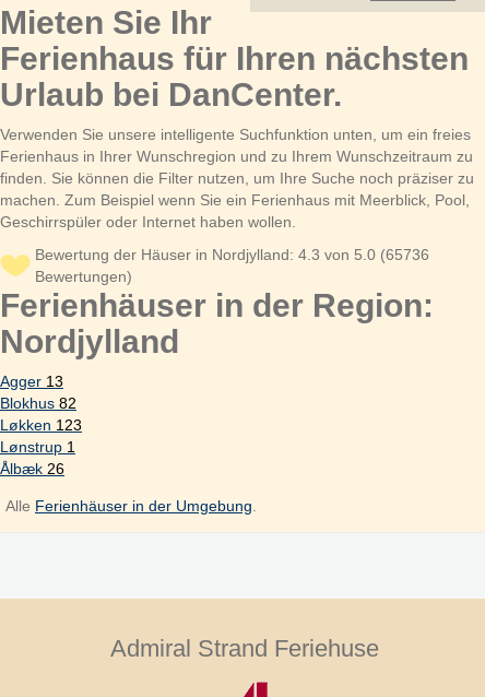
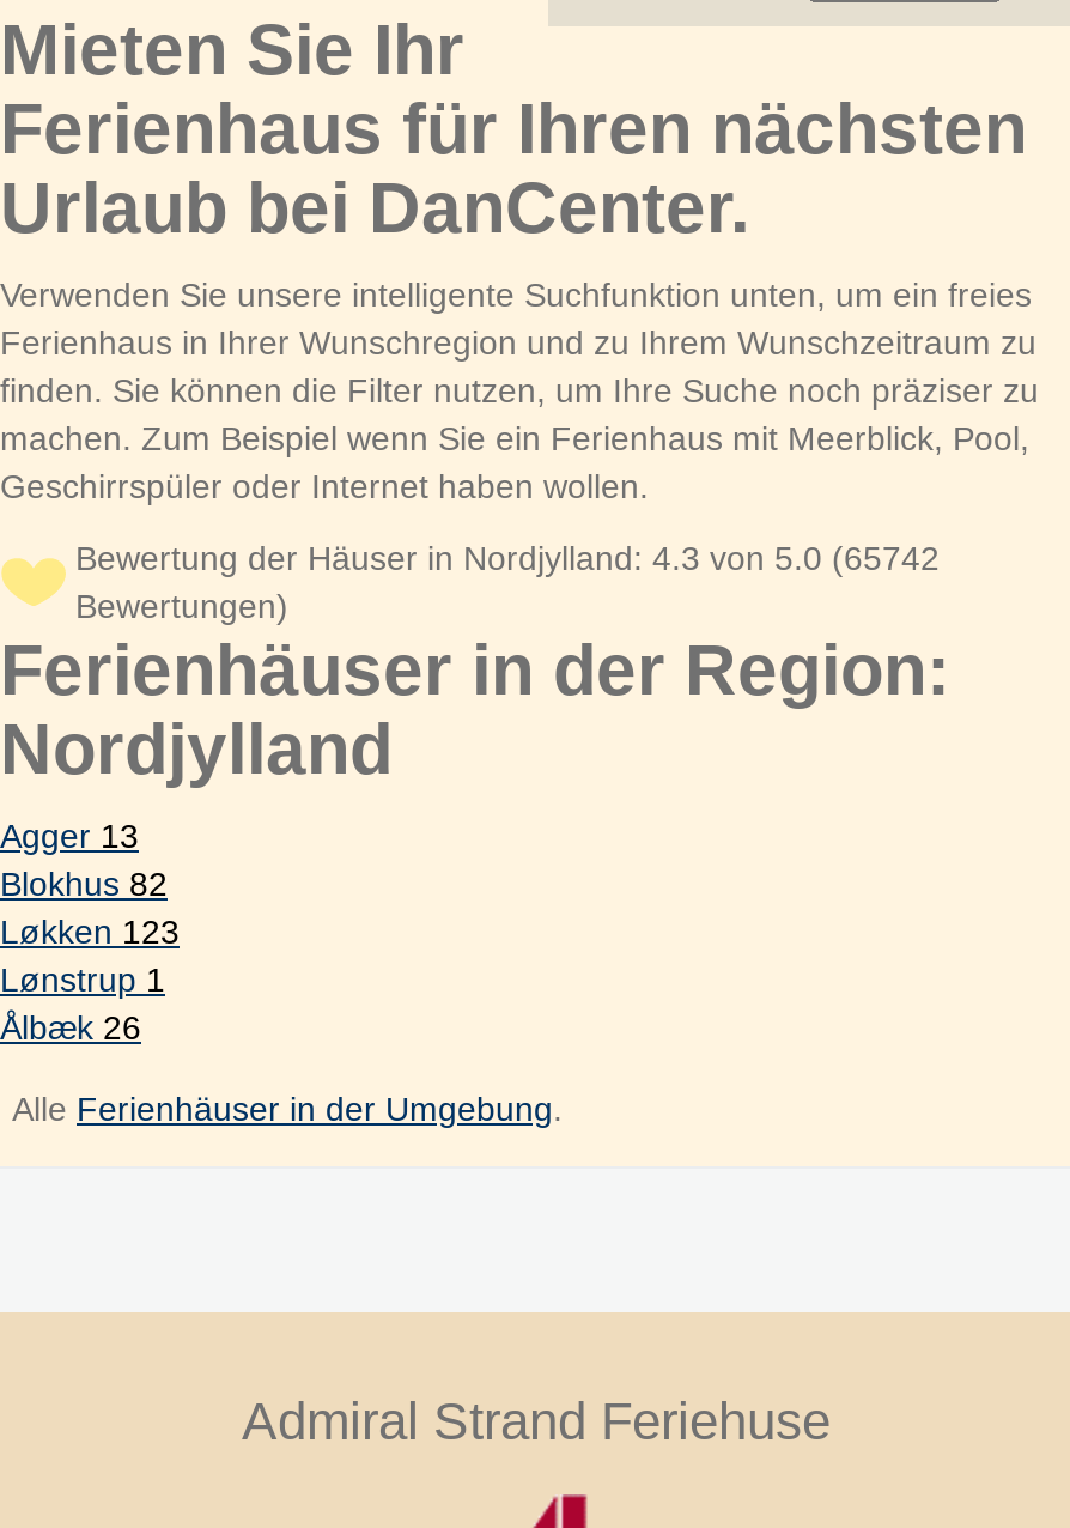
- Bewertung der Häuser in Nordjylland: 4.3 von 5.0 (65736
+ Bewertung der Häuser in Nordjylland: 4.3 von 5.0 (65742
